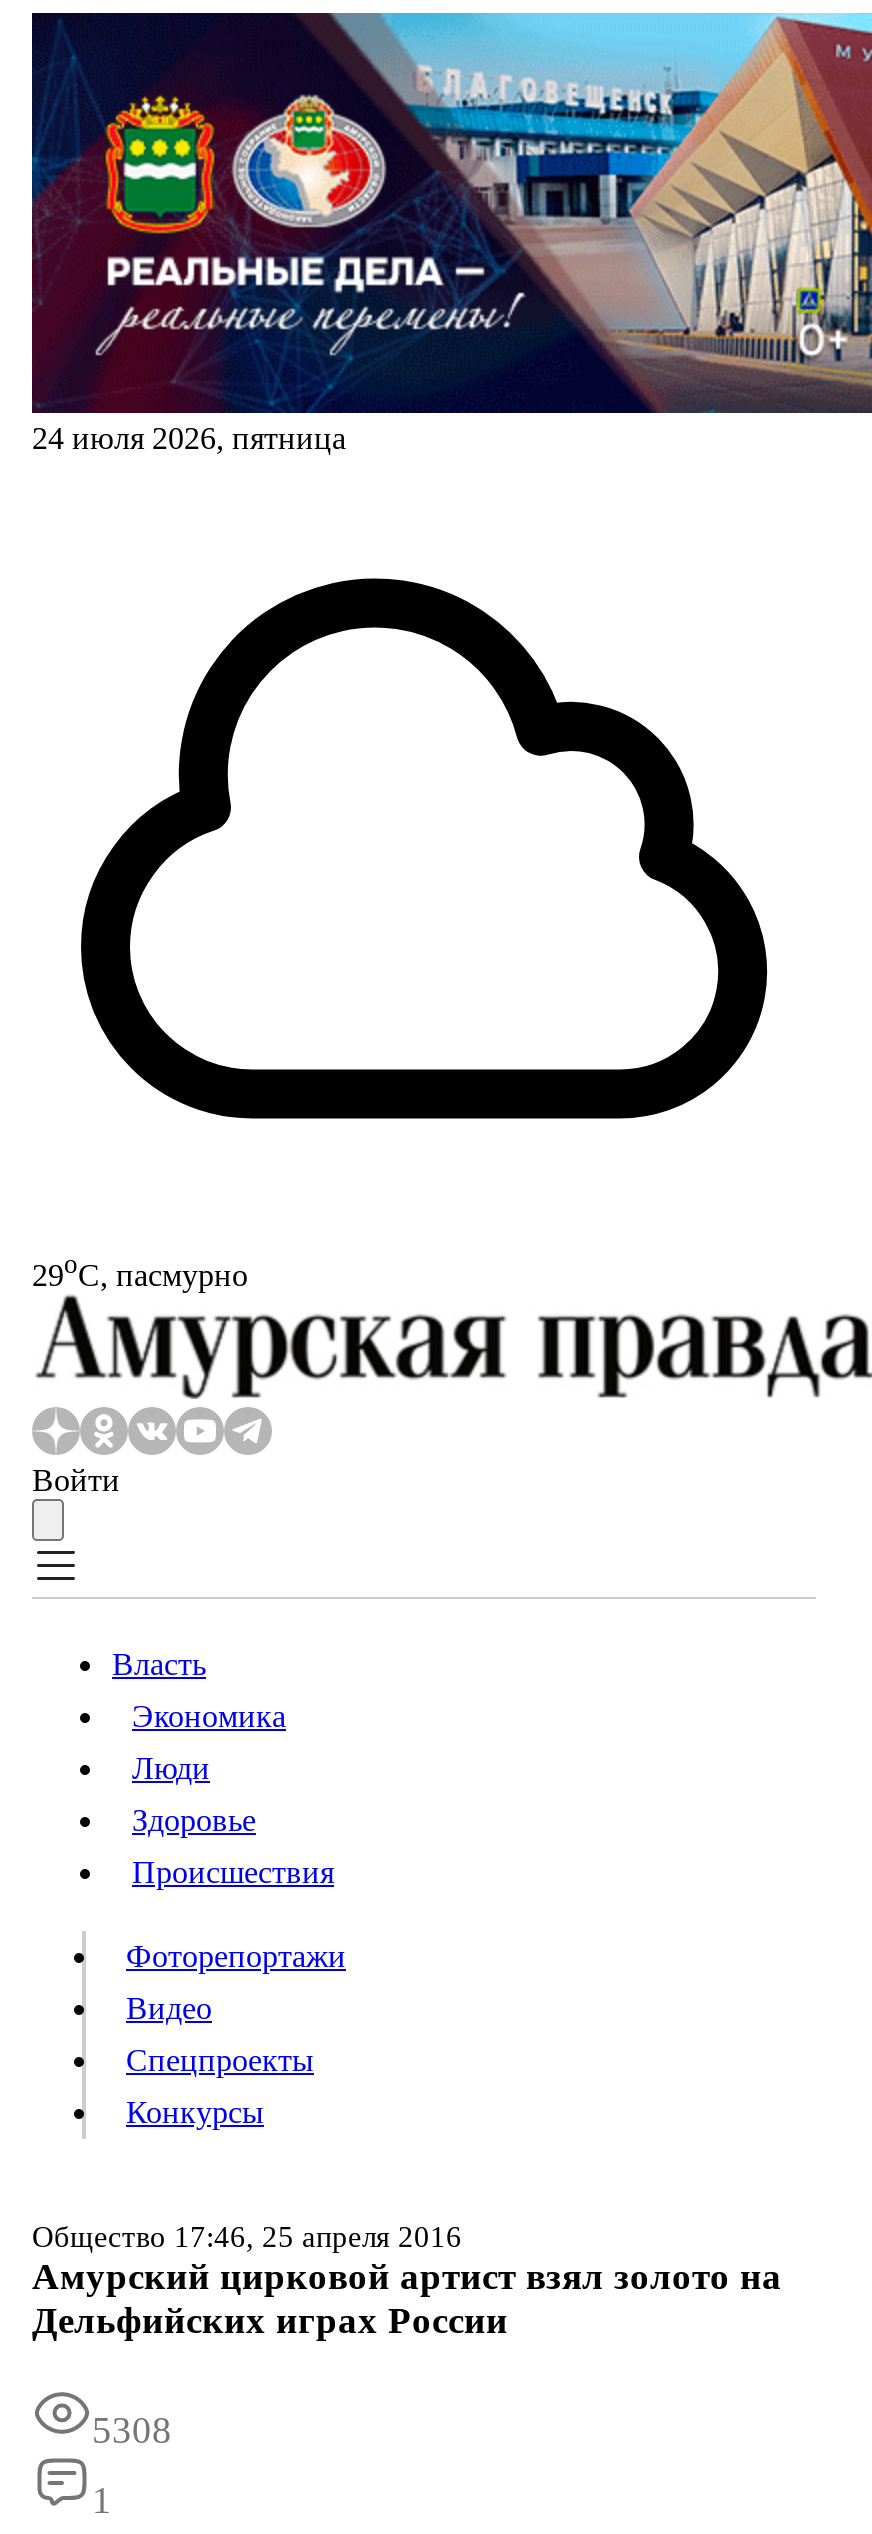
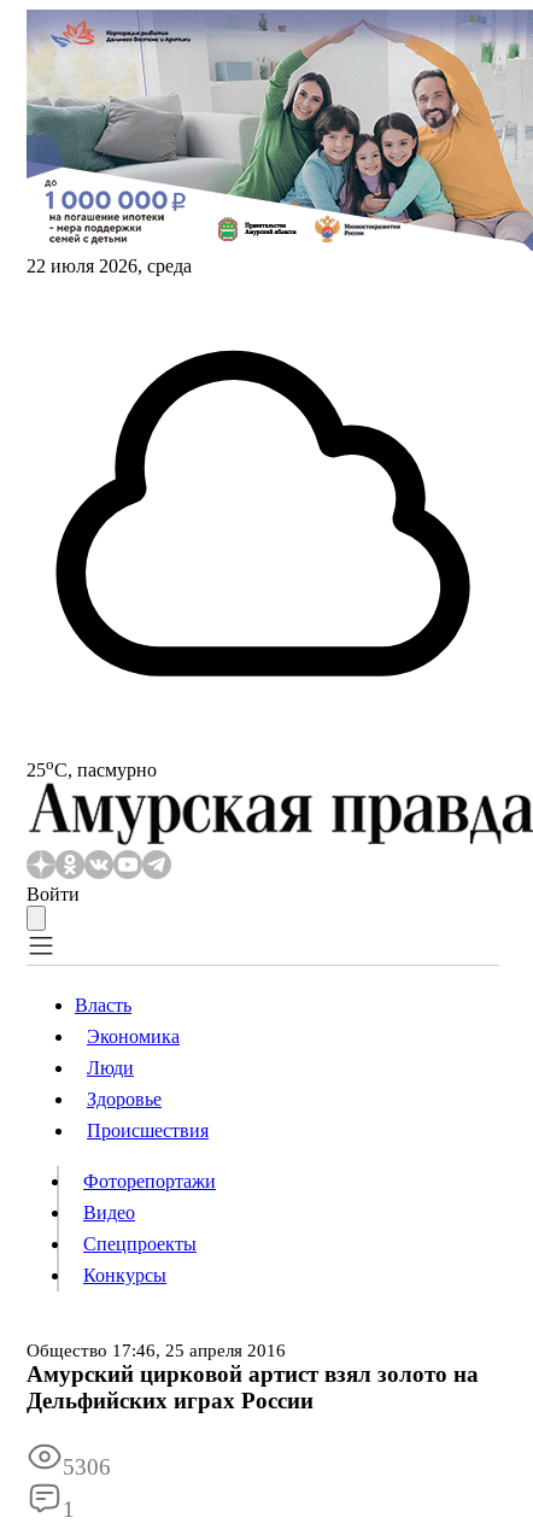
- [image]
- 24 июля 2026, пятница
+ [image]
+ 22 июля 2026, среда

- 29oС, пасмурно
+ 25oС, пасмурно

- 5308
+ 5306
